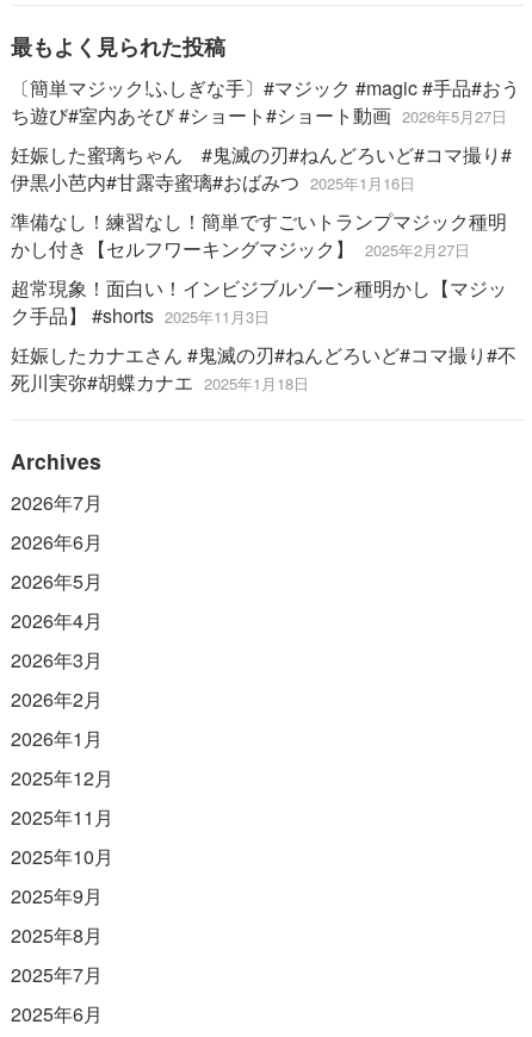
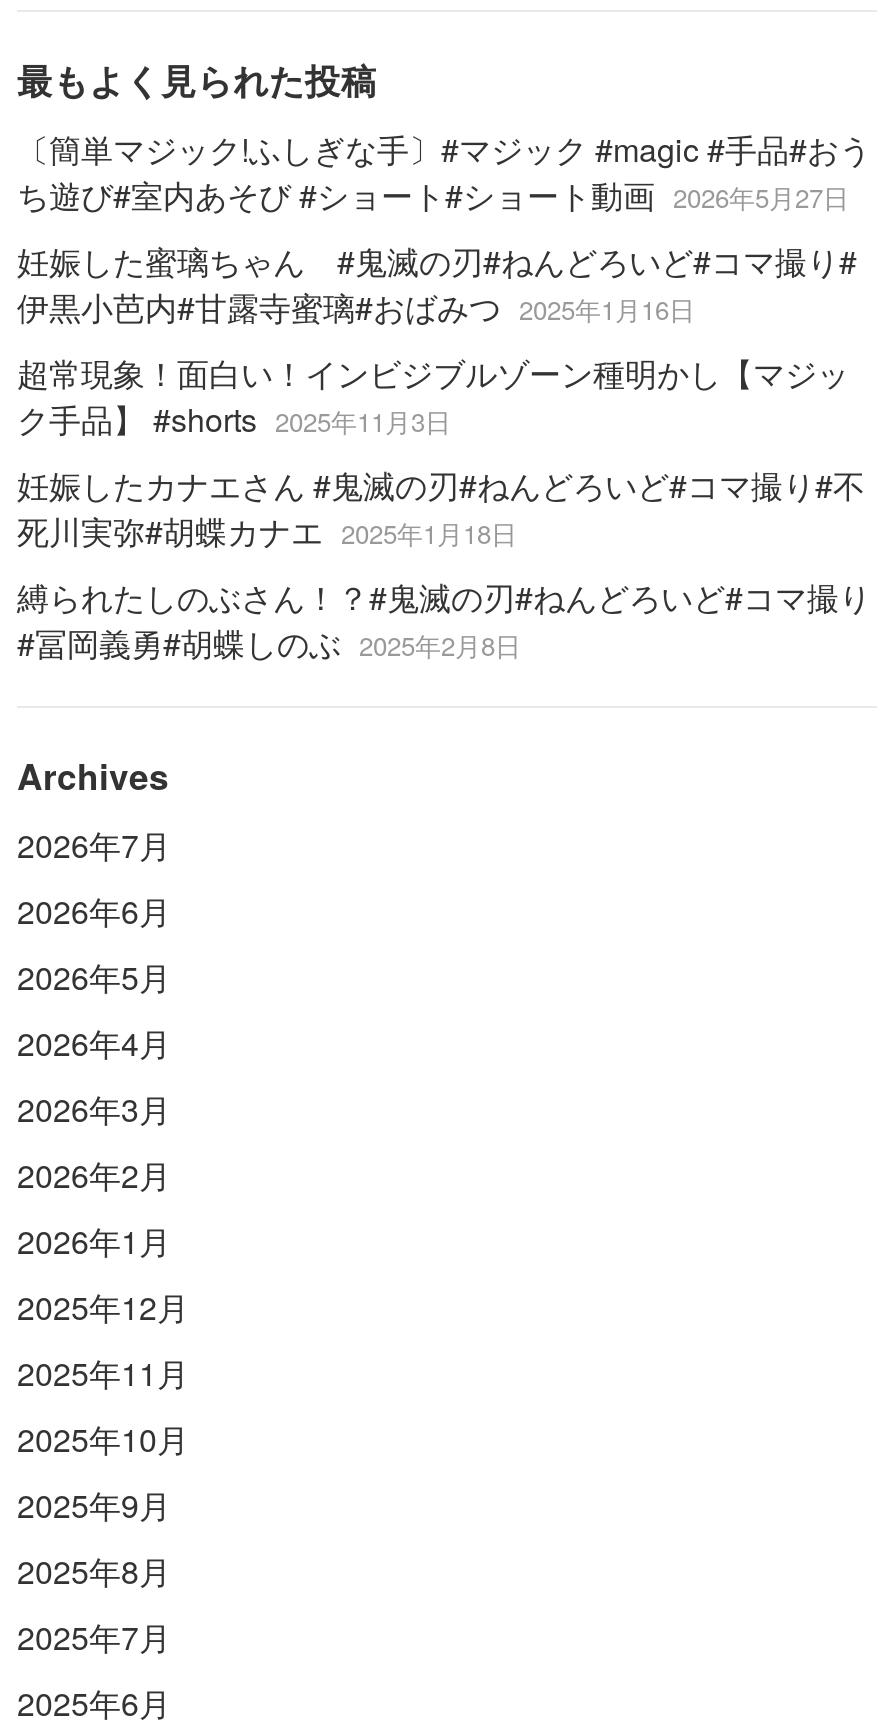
- 準備なし！練習なし！簡単ですごいトランプマジック種明
- かし付き【セルフワーキングマジック】 2025年2月27日

moved up: 超常現象！面白い！インビジブルゾーン種明かし【マジッ | ク手品】 #shorts 2025年11月3日 | 妊娠したカナエさん #鬼滅の刃#ねんどろいど#コマ撮り#不 | 死川実弥#胡蝶カナエ 2025年1月18日

+ 縛られたしのぶさん！？#鬼滅の刃#ねんどろいど#コマ撮り
+ #冨岡義勇#胡蝶しのぶ 2025年2月8日
